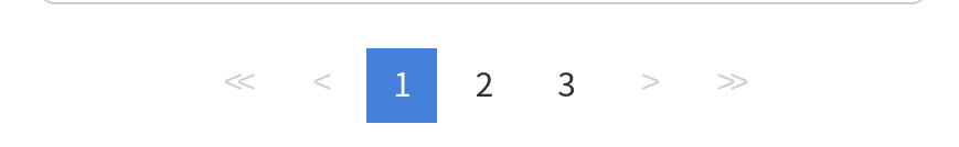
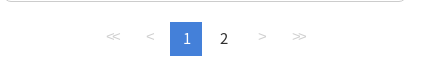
- 3
